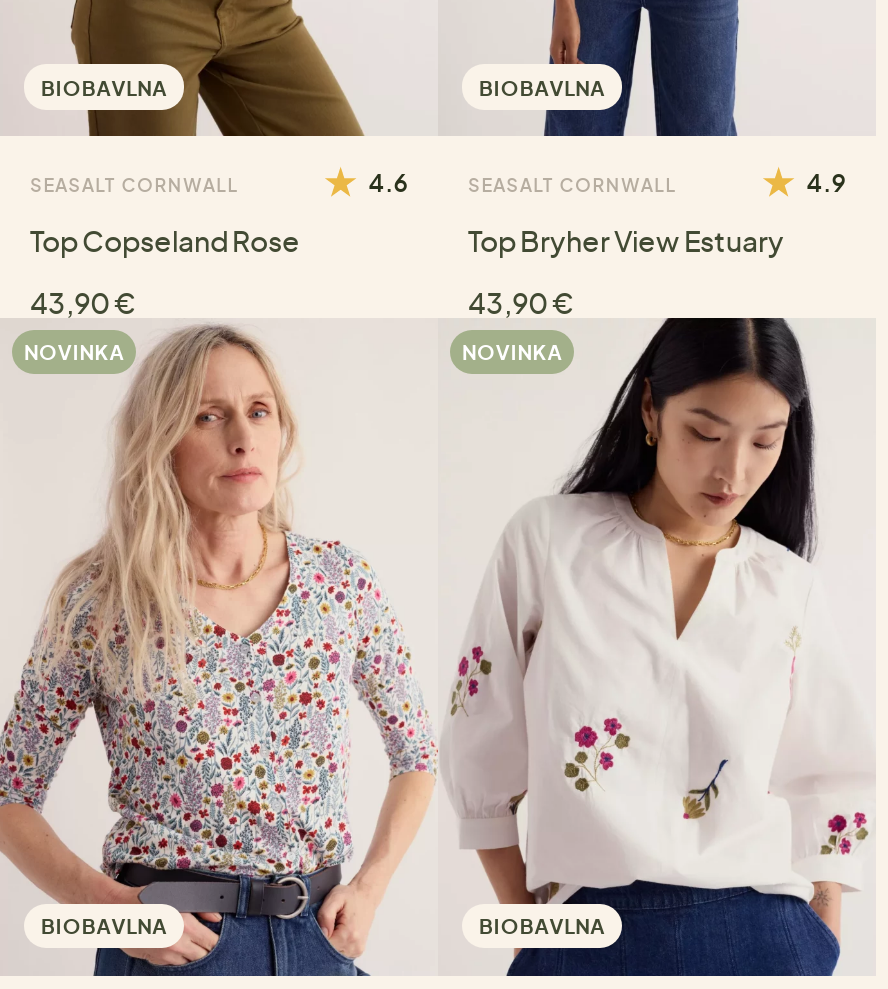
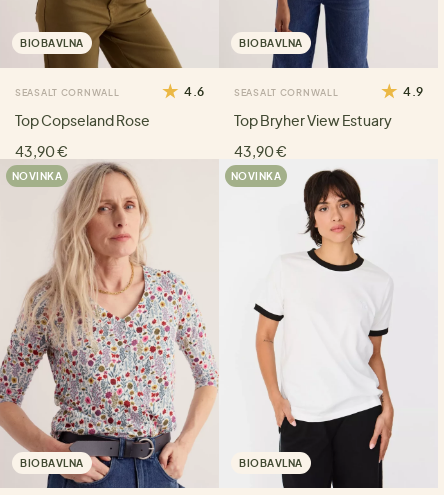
- [image]
+ [image]
